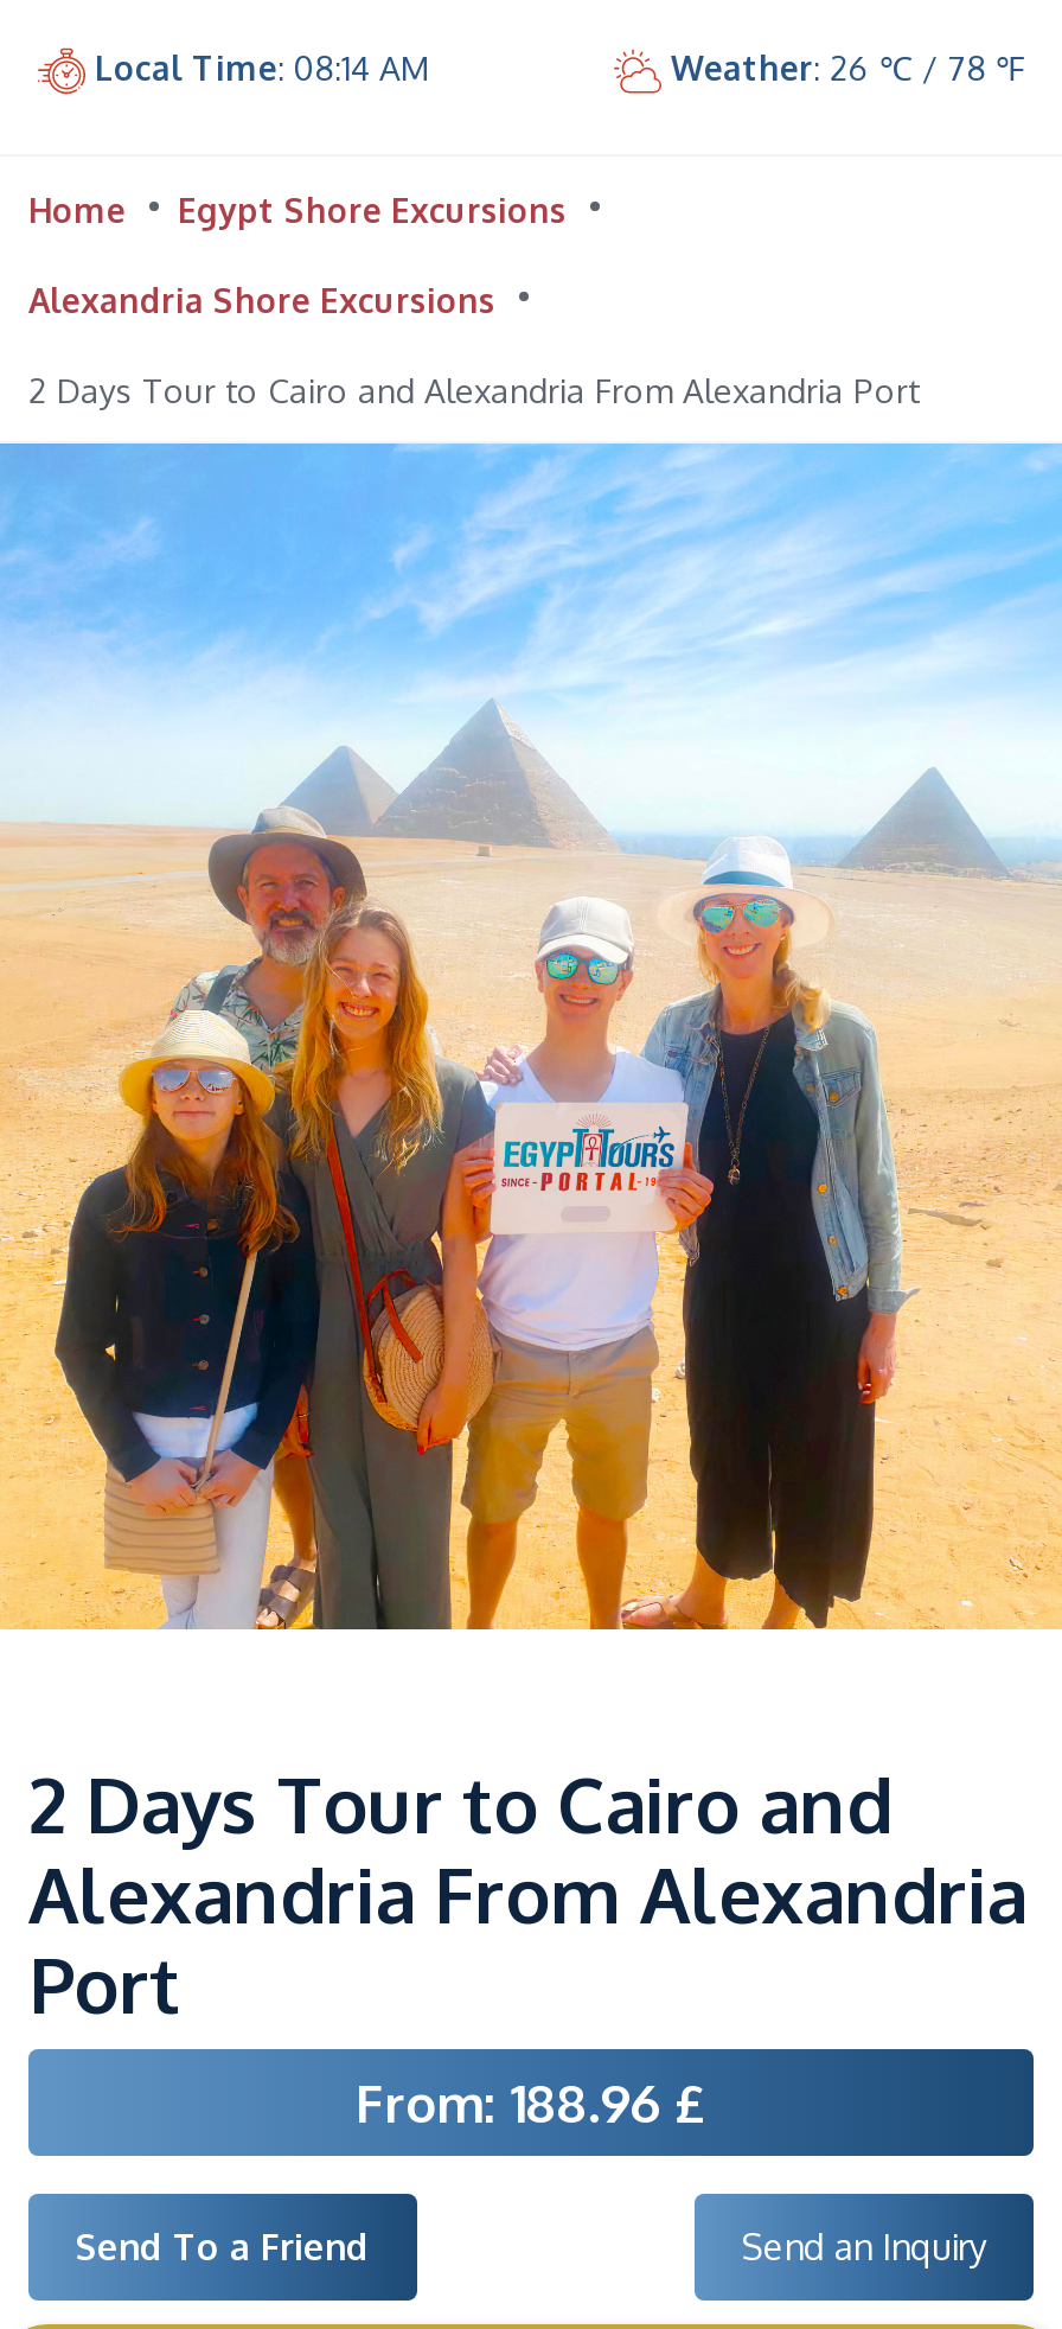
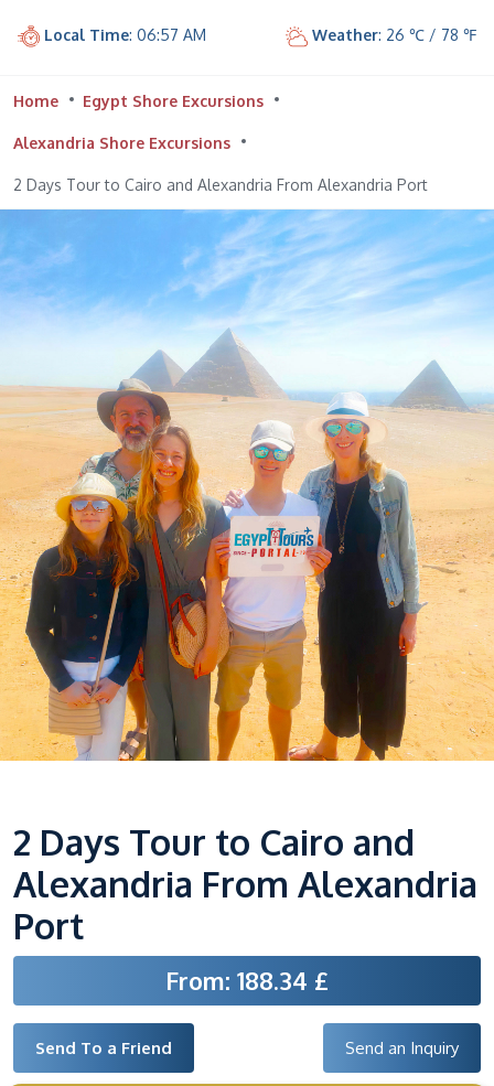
- Local Time: 08:14 AM
+ Local Time: 06:57 AM

- From: 188.96 £
+ From: 188.34 £
